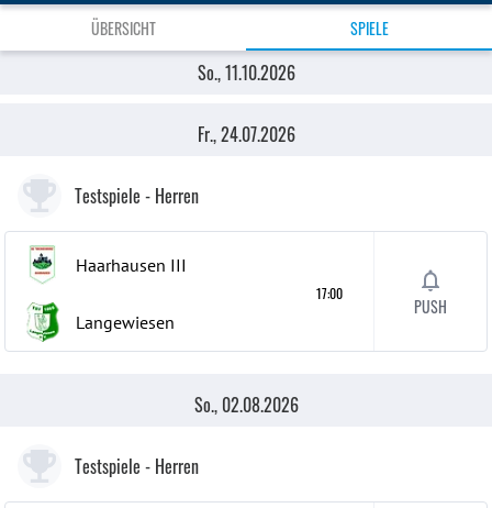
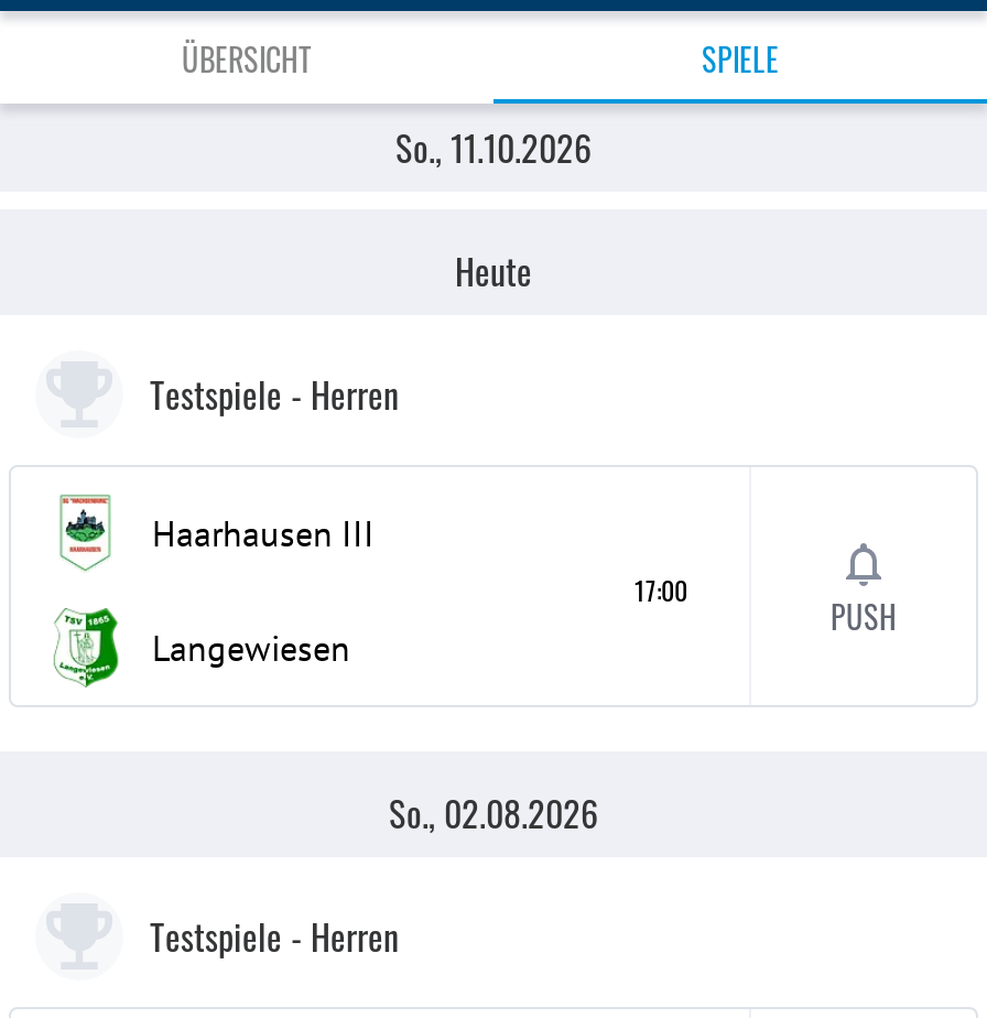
- Fr., 24.07.2026
+ Heute
